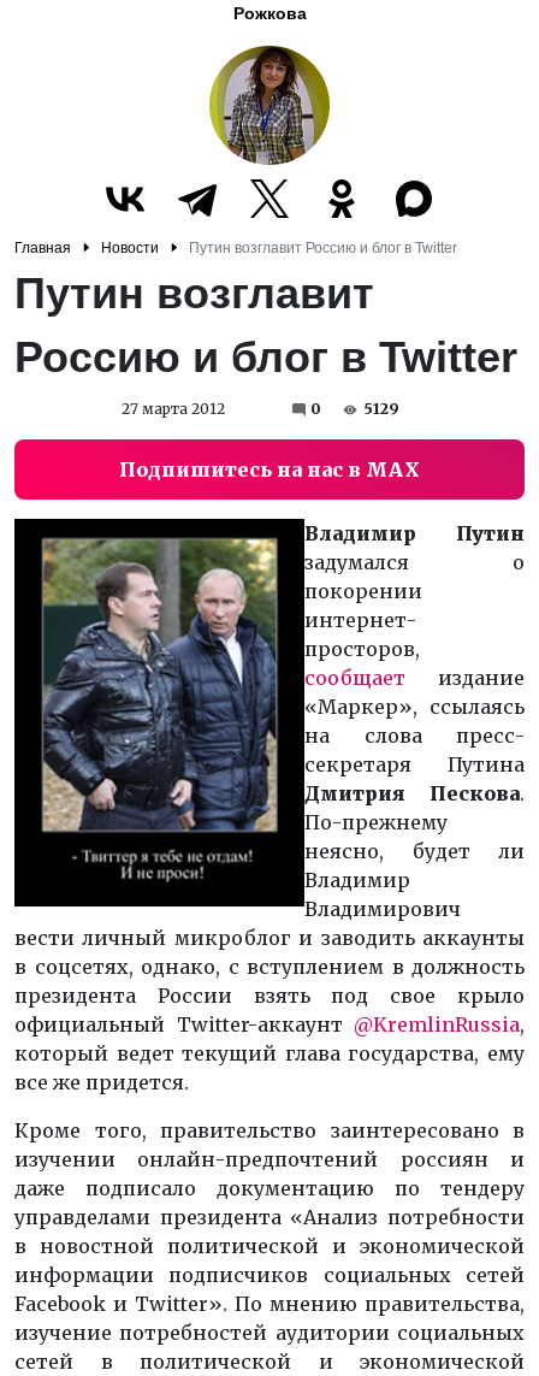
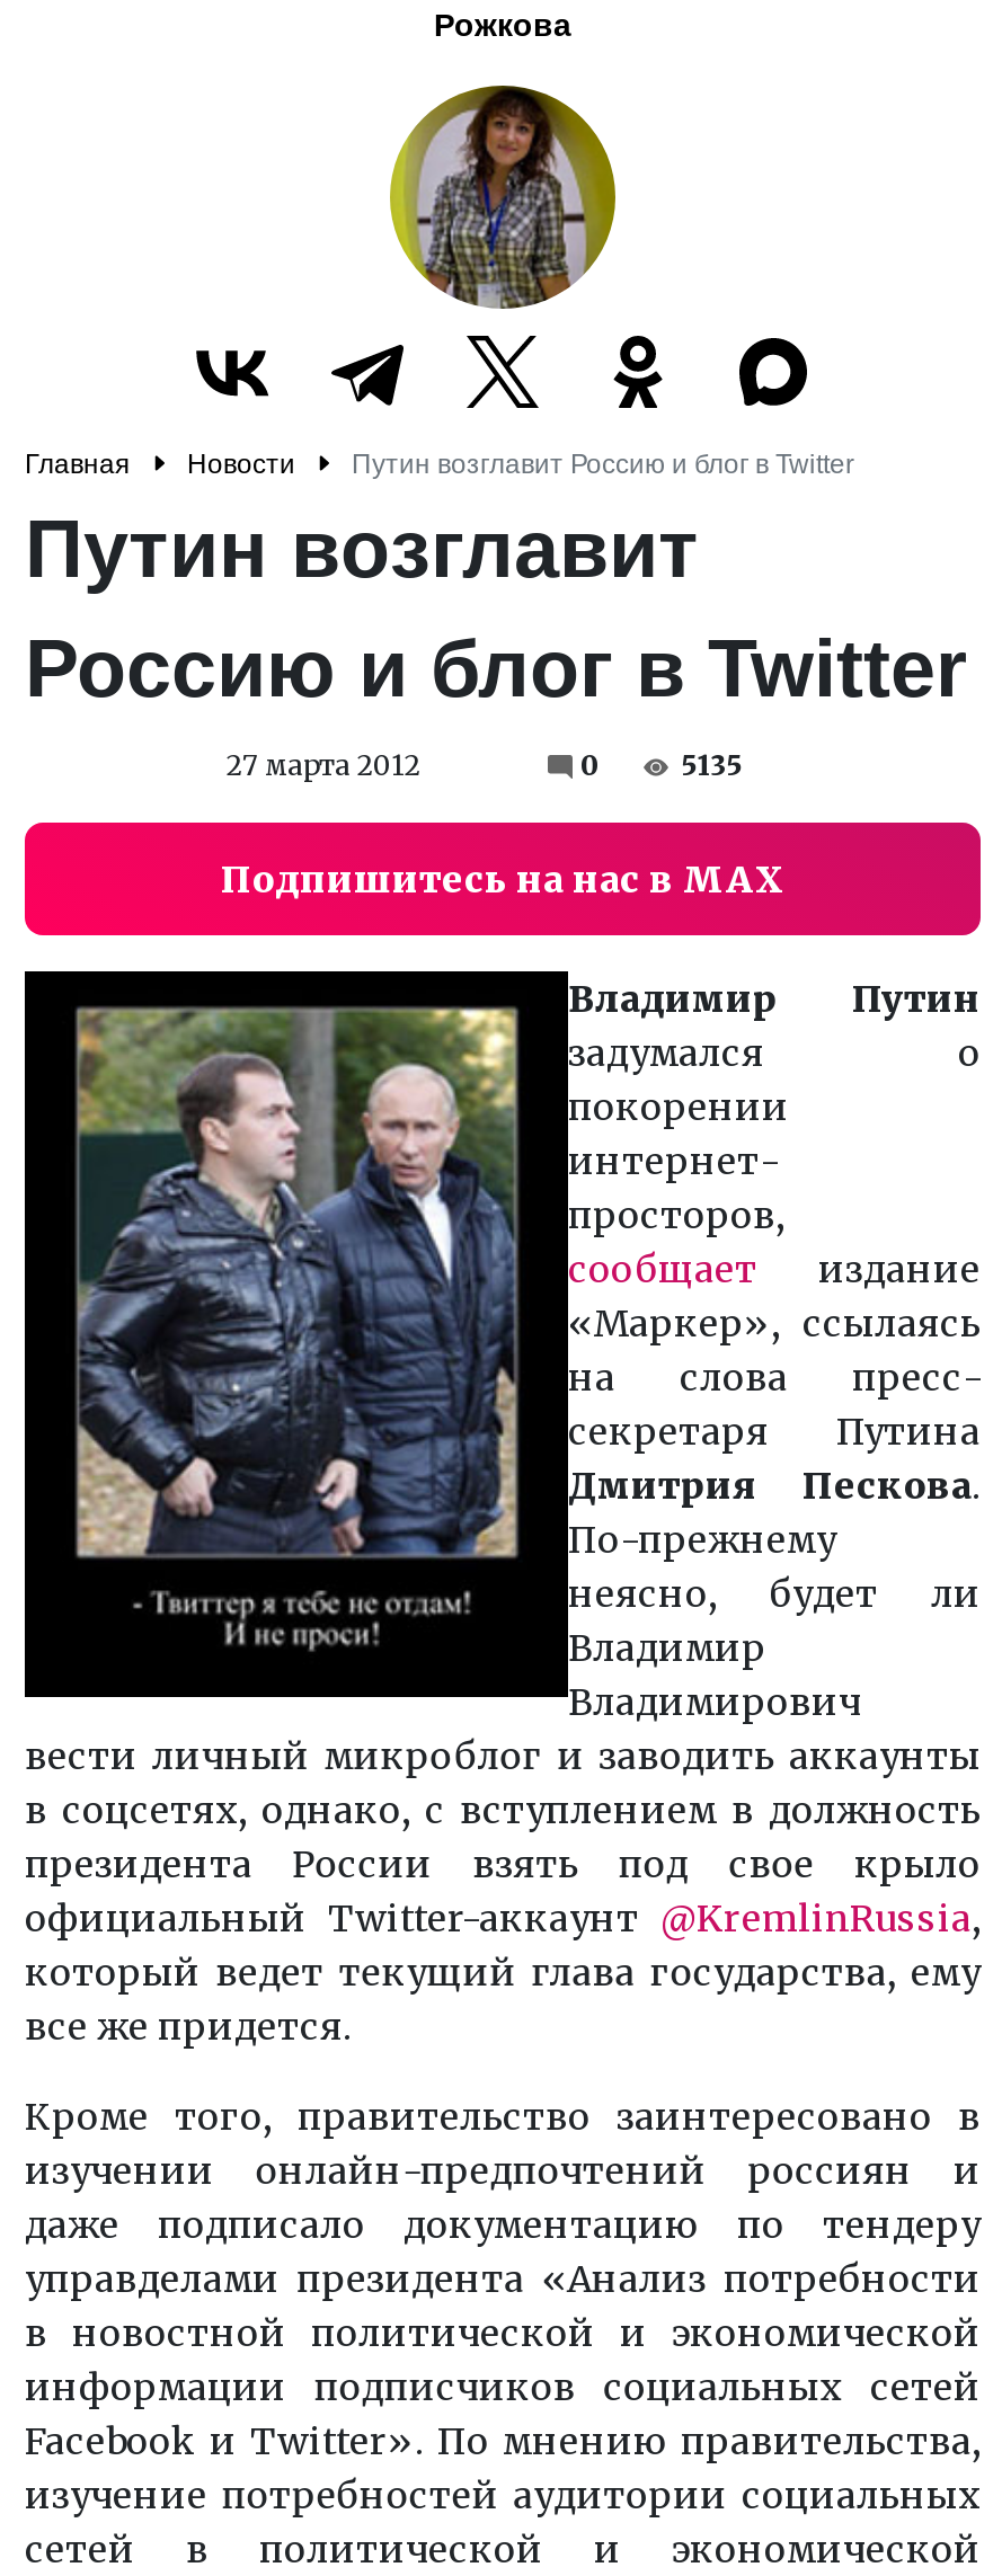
- 5129
+ 5135
